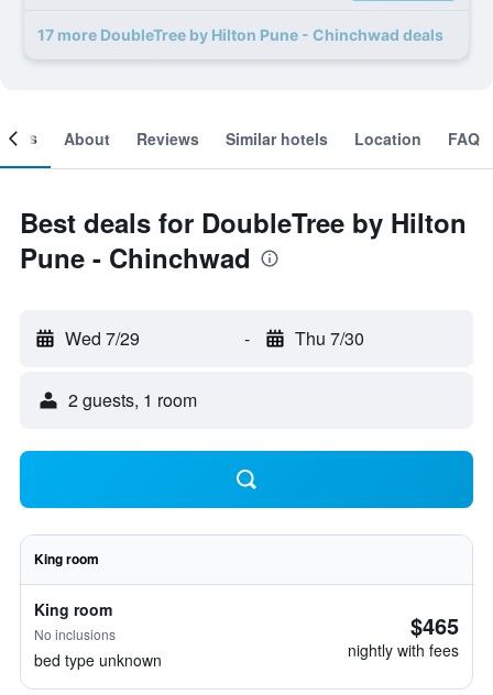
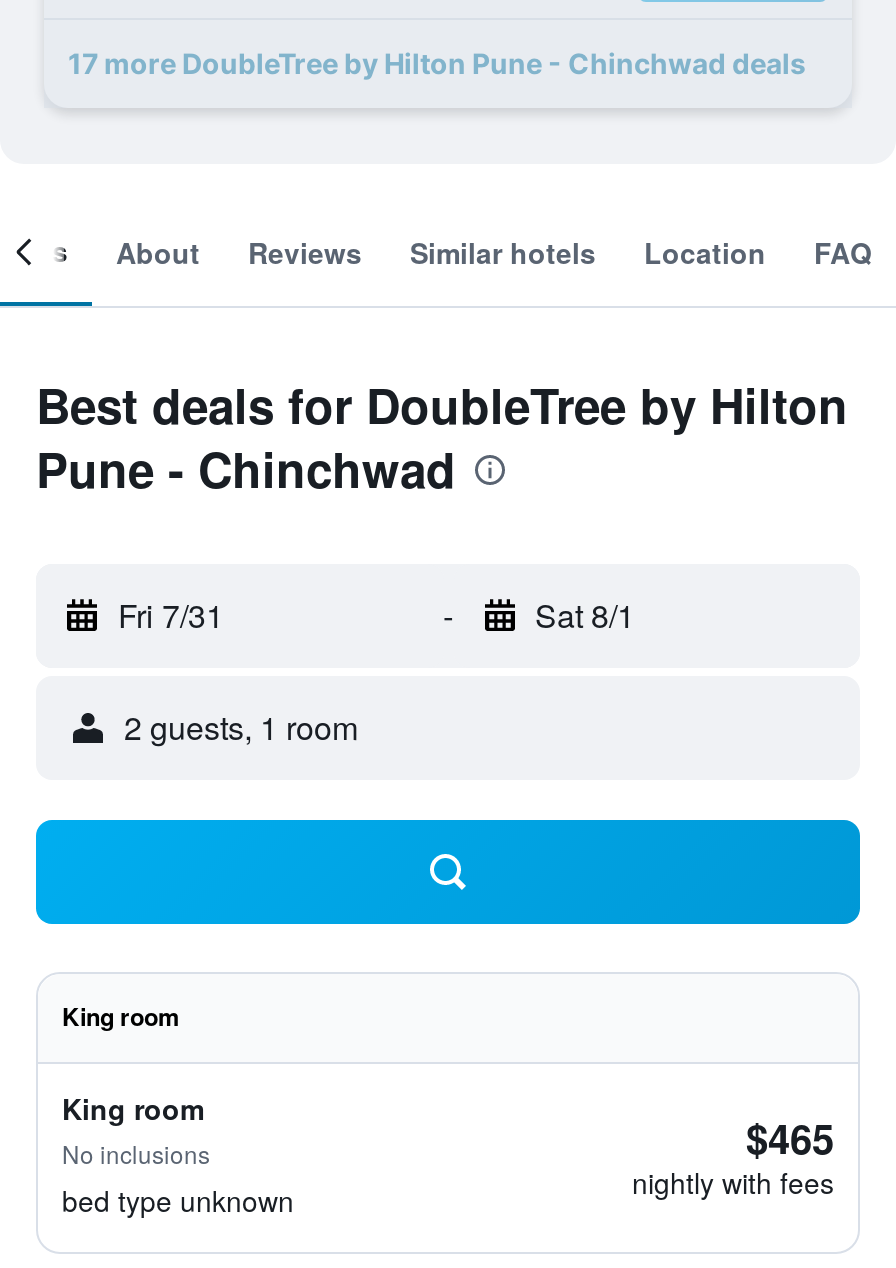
- Wed 7/29
+ Fri 7/31

- Thu 7/30
+ Sat 8/1
